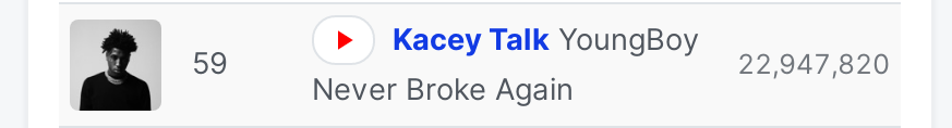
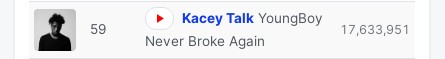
- 22,947,820
+ 17,633,951
